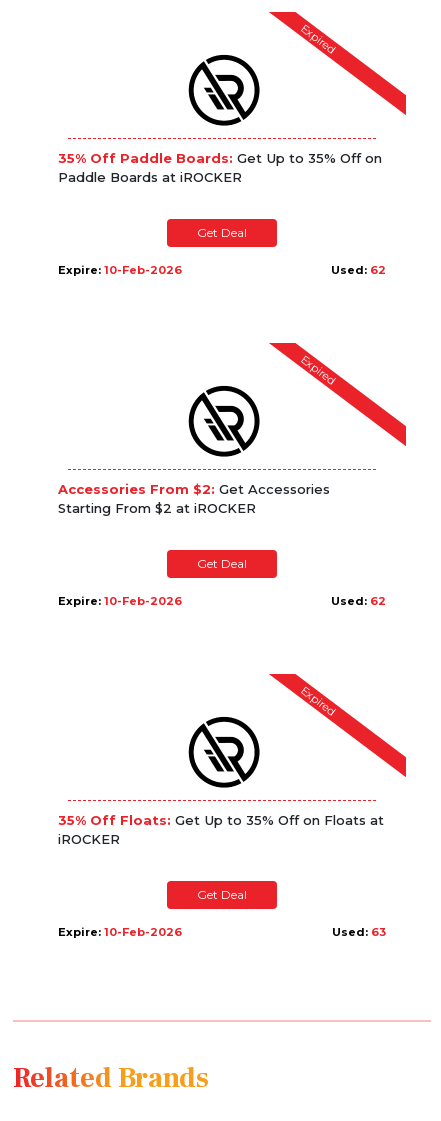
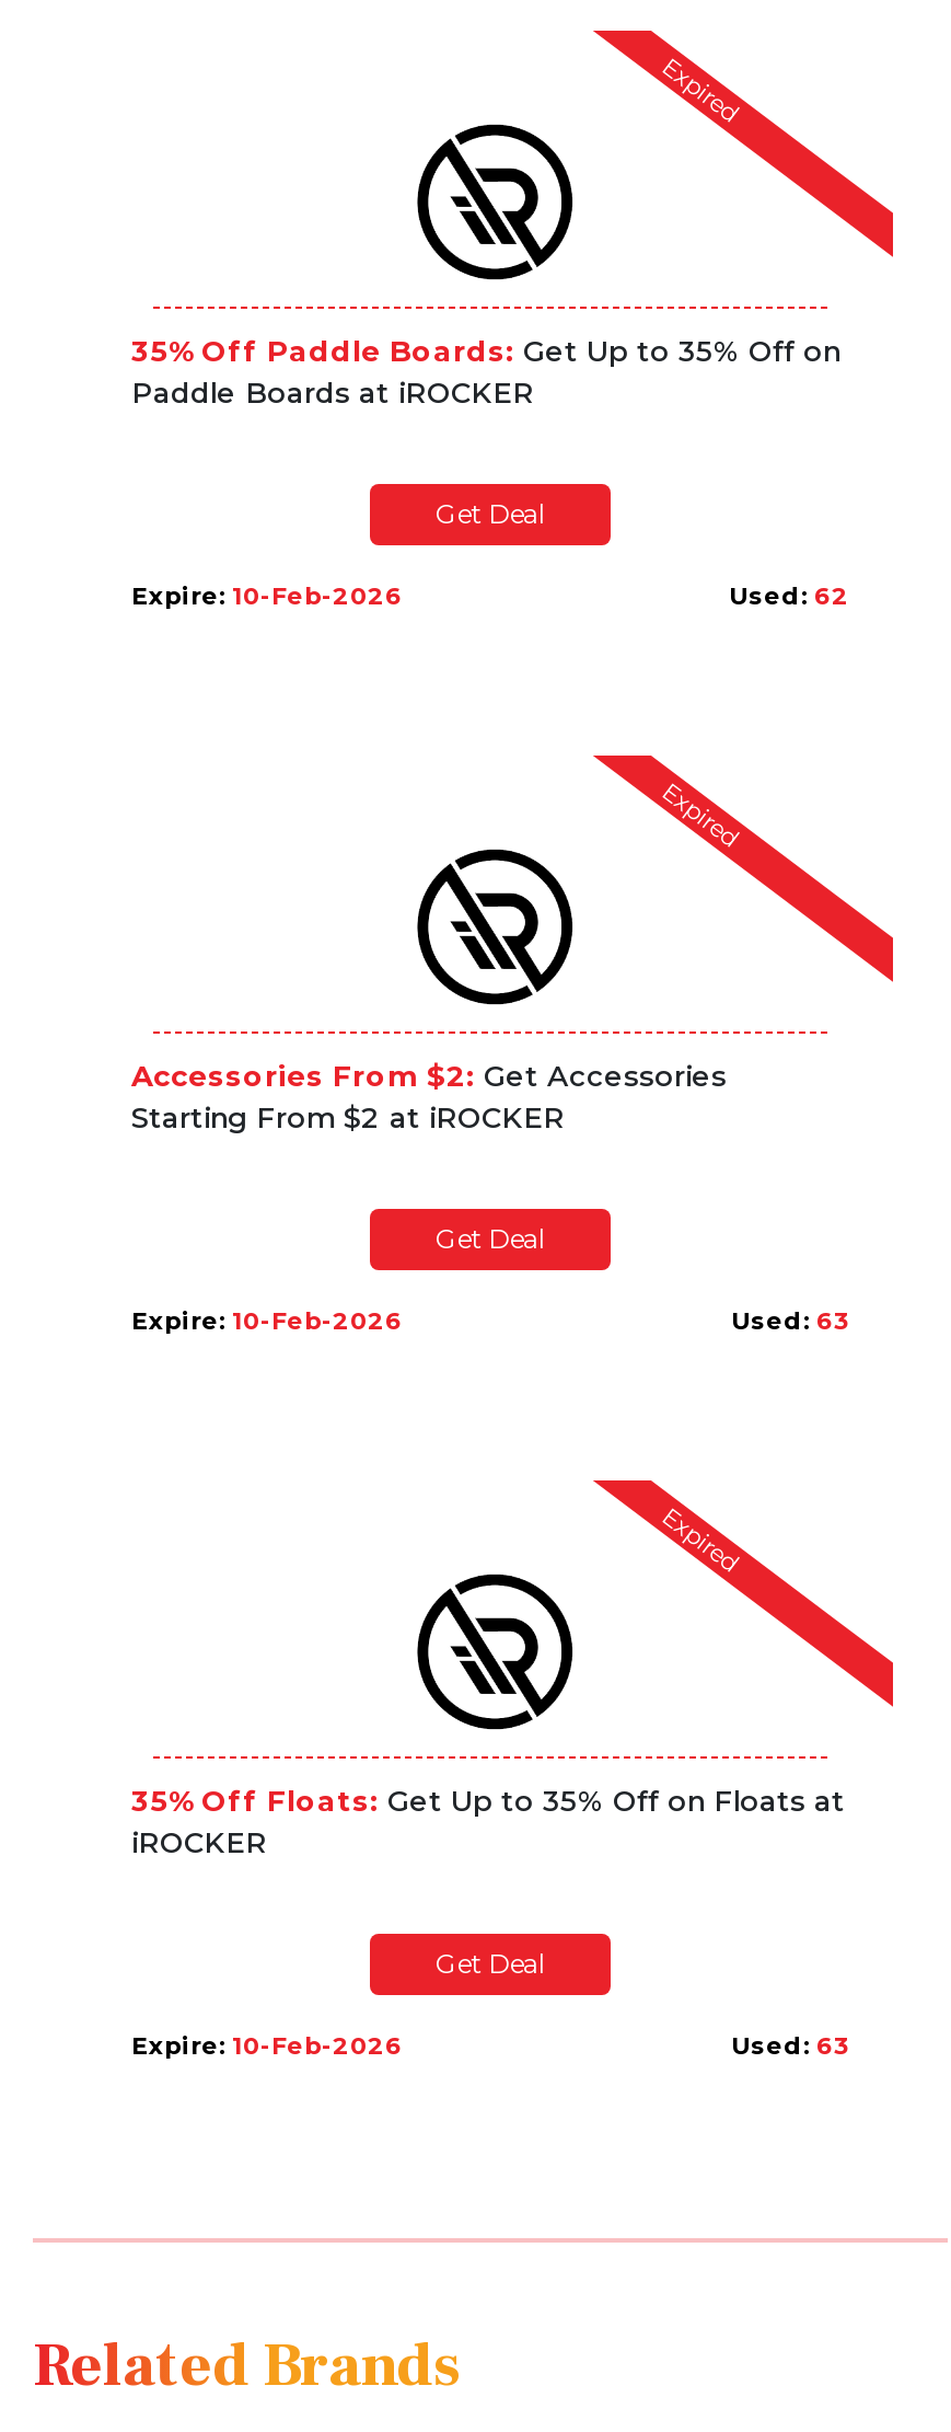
- Used: 62
+ Used: 63
